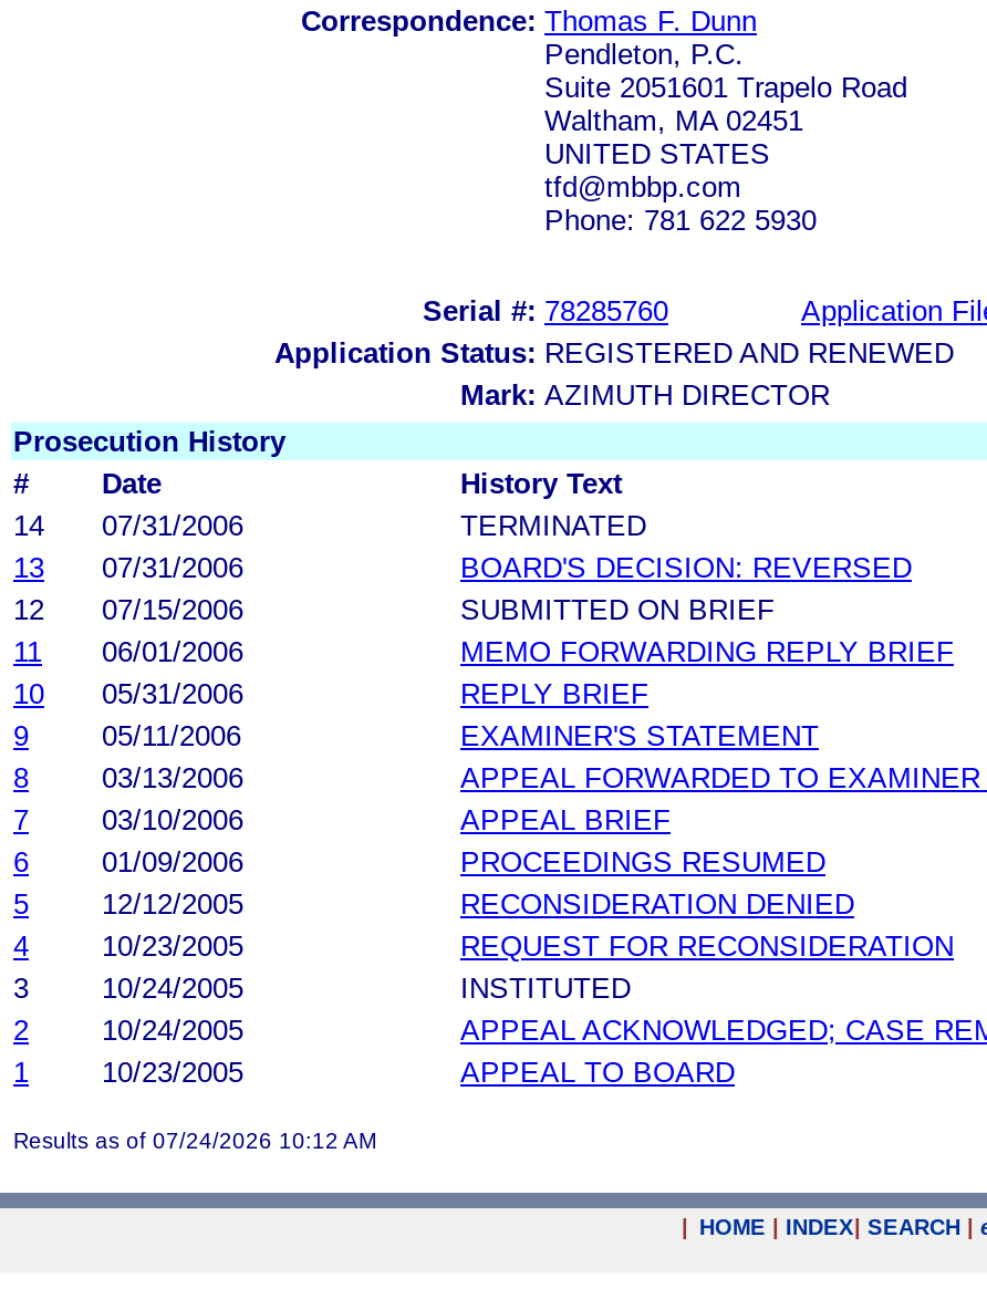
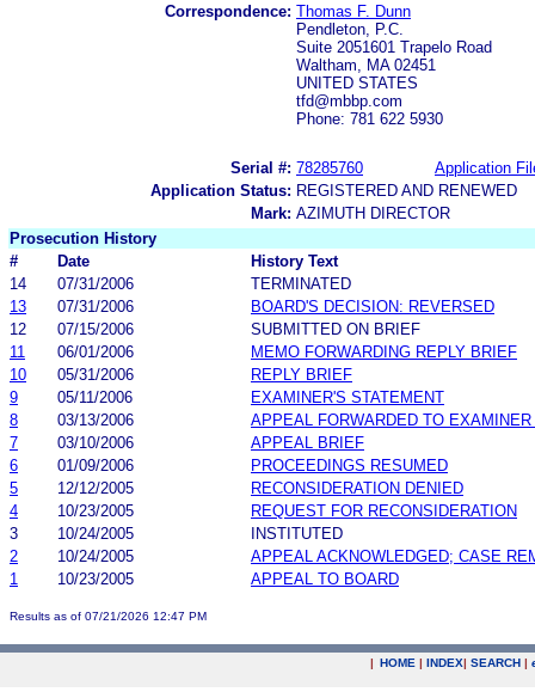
- Results as of 07/24/2026 10:12 AM
+ Results as of 07/21/2026 12:47 PM
